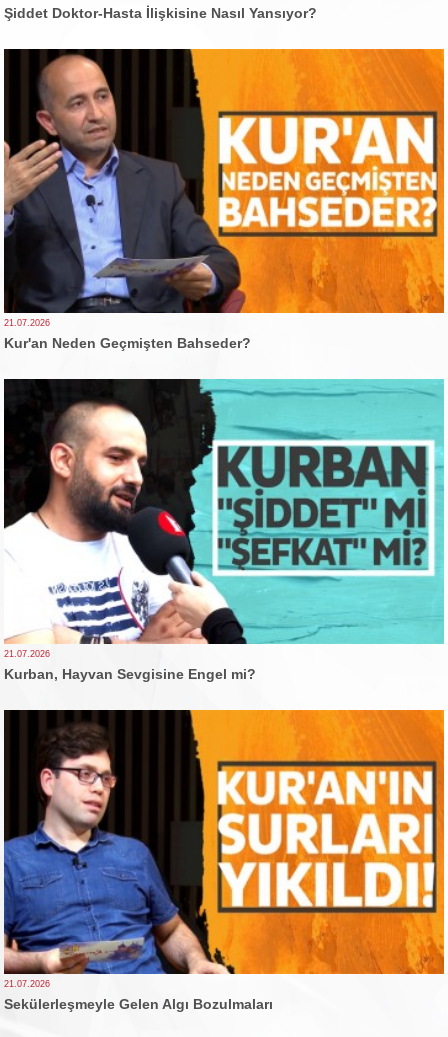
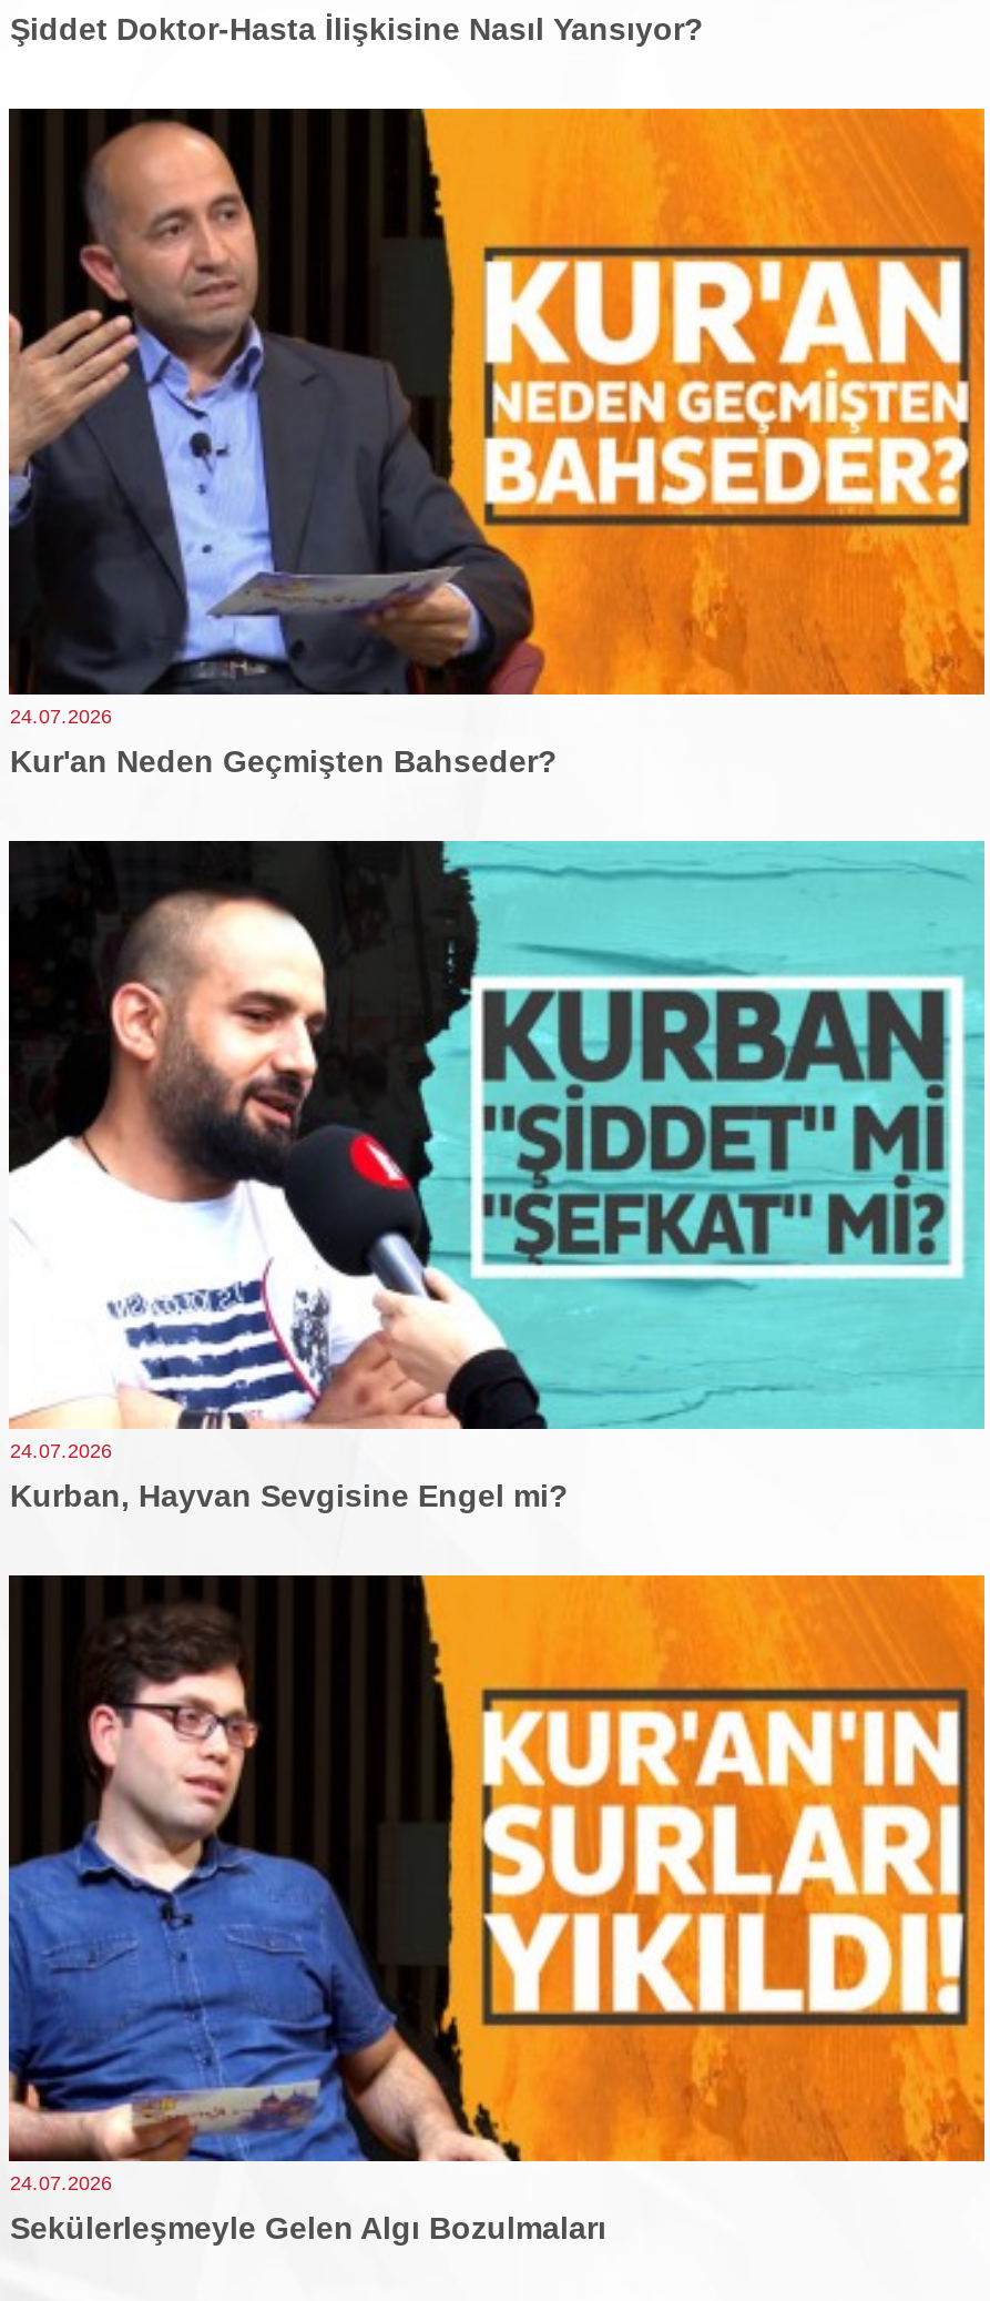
- 21.07.2026
+ 24.07.2026

- 21.07.2026
+ 24.07.2026

- 21.07.2026
+ 24.07.2026
